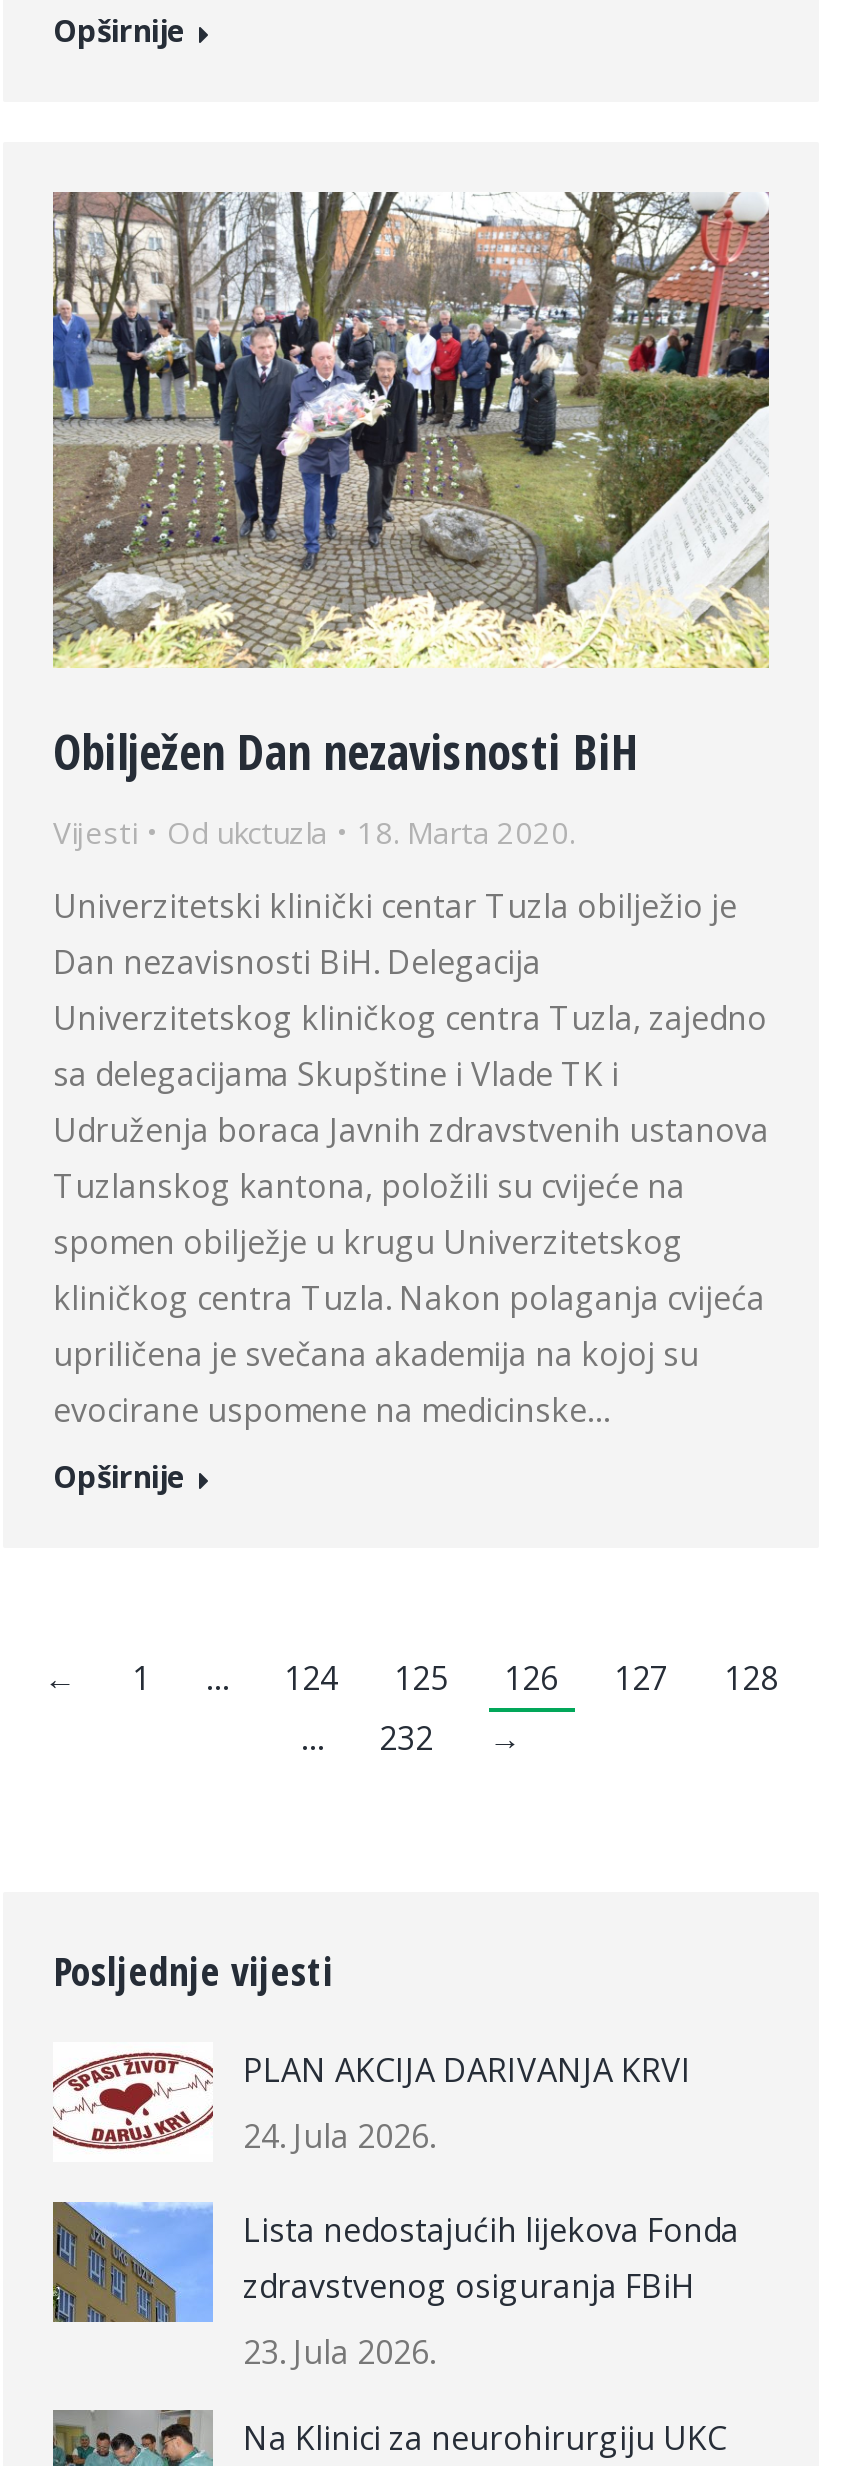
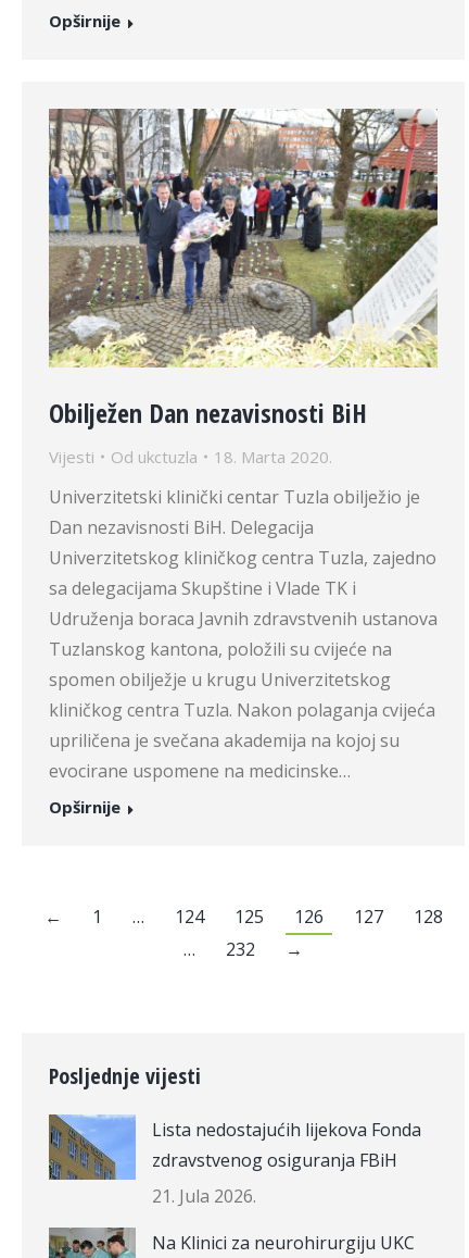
- [image]
- PLAN AKCIJA DARIVANJA KRVI
- 24. Jula 2026.

- 23. Jula 2026.
+ 21. Jula 2026.
